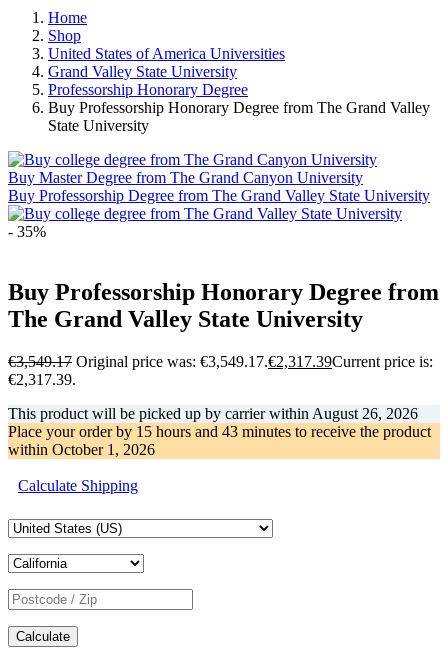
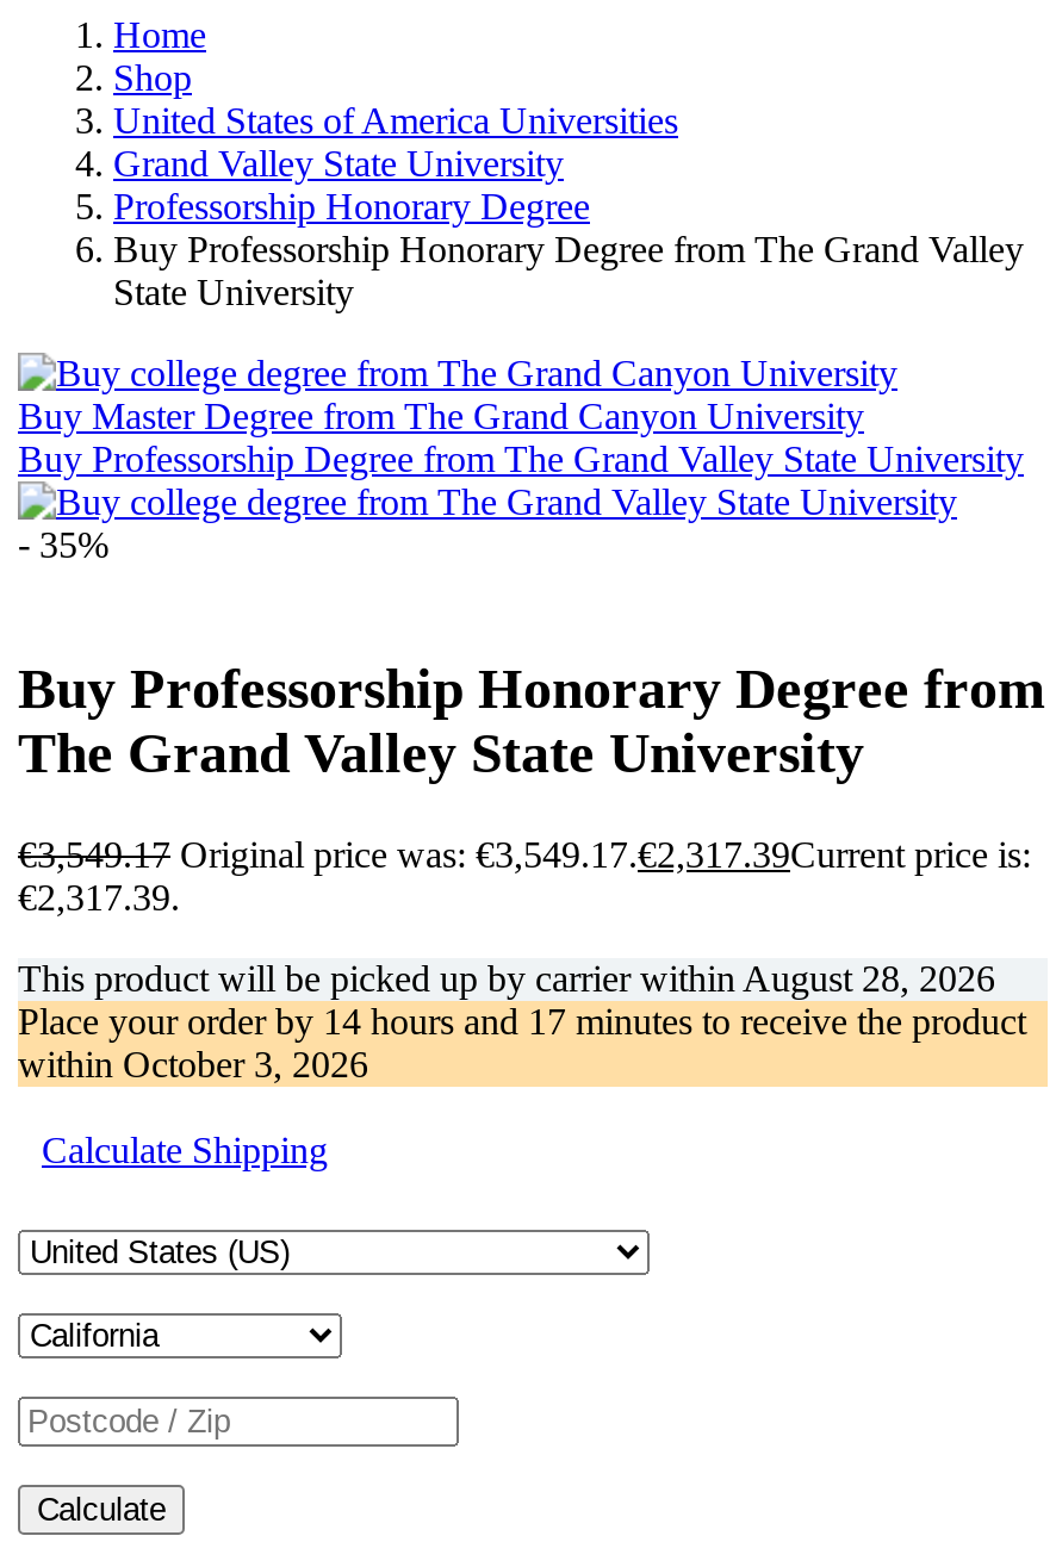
- This product will be picked up by carrier within August 26, 2026
+ This product will be picked up by carrier within August 28, 2026

- Place your order by 15 hours and 43 minutes to receive the product
+ Place your order by 14 hours and 17 minutes to receive the product

- within October 1, 2026
+ within October 3, 2026
